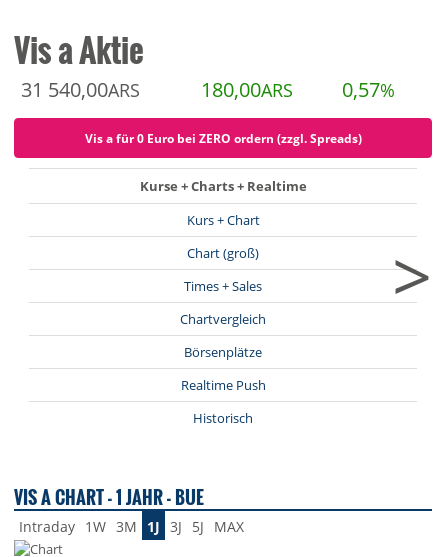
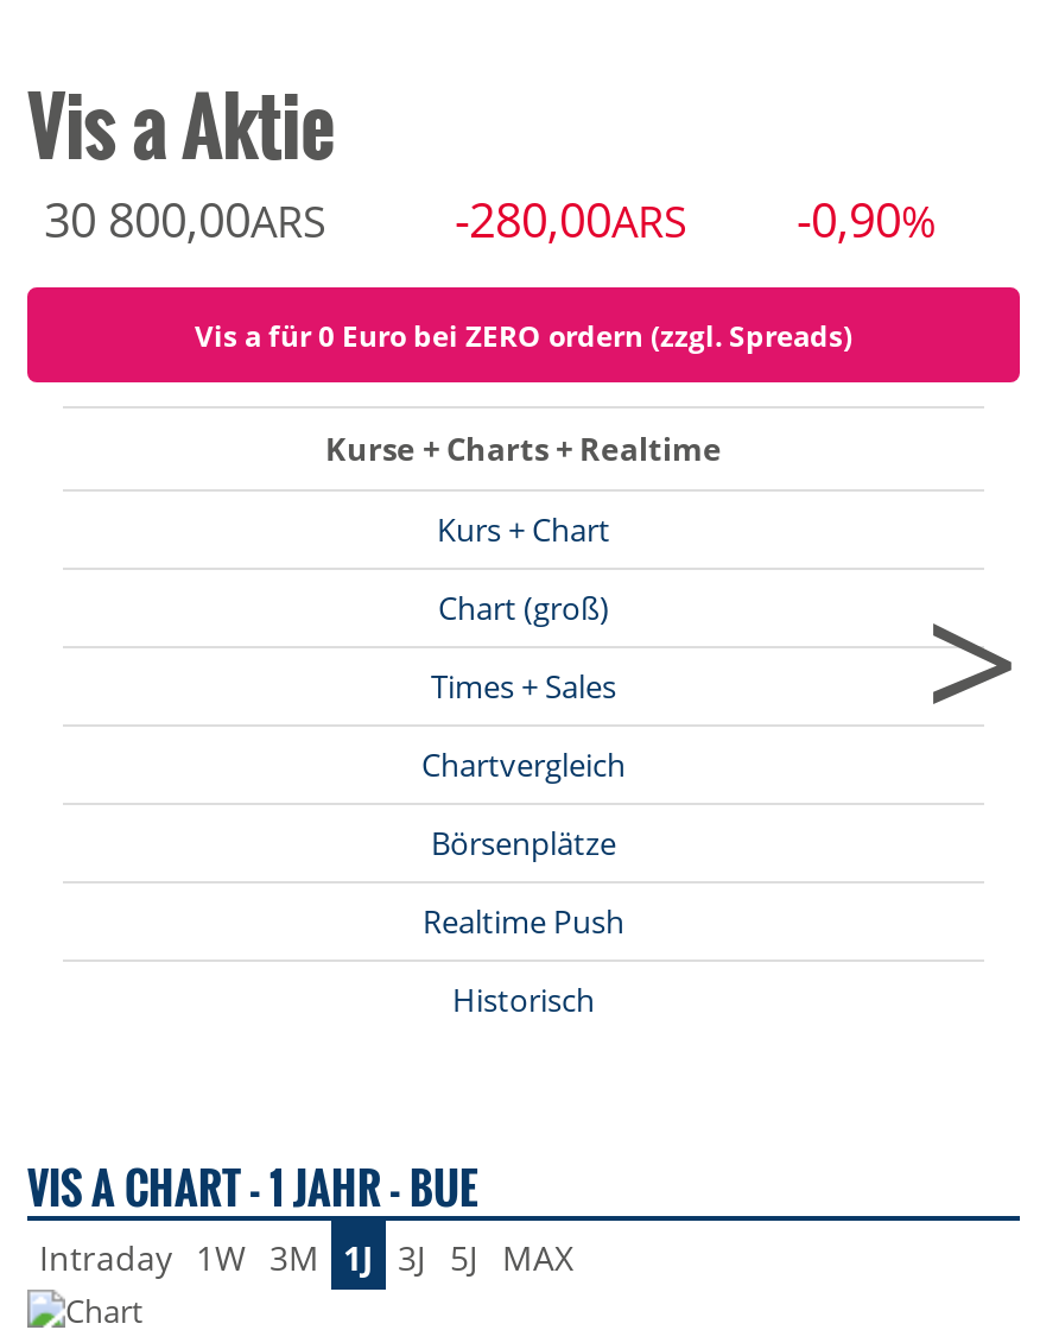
- 31 540,00ARS
+ 30 800,00ARS

- 180,00ARS
+ -280,00ARS

- 0,57%
+ -0,90%
